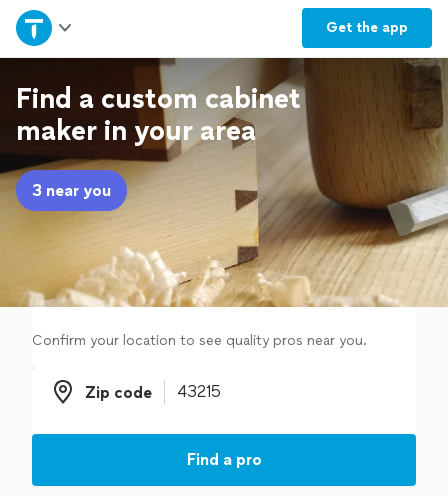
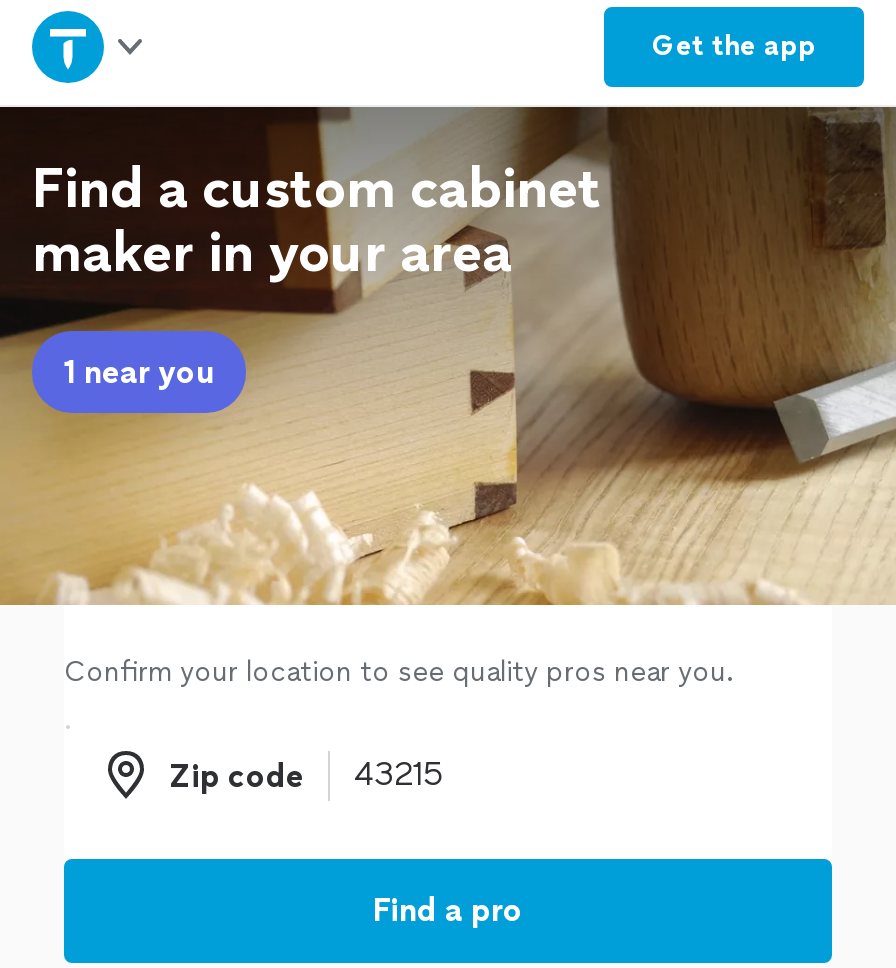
- 3 near you
+ 1 near you
